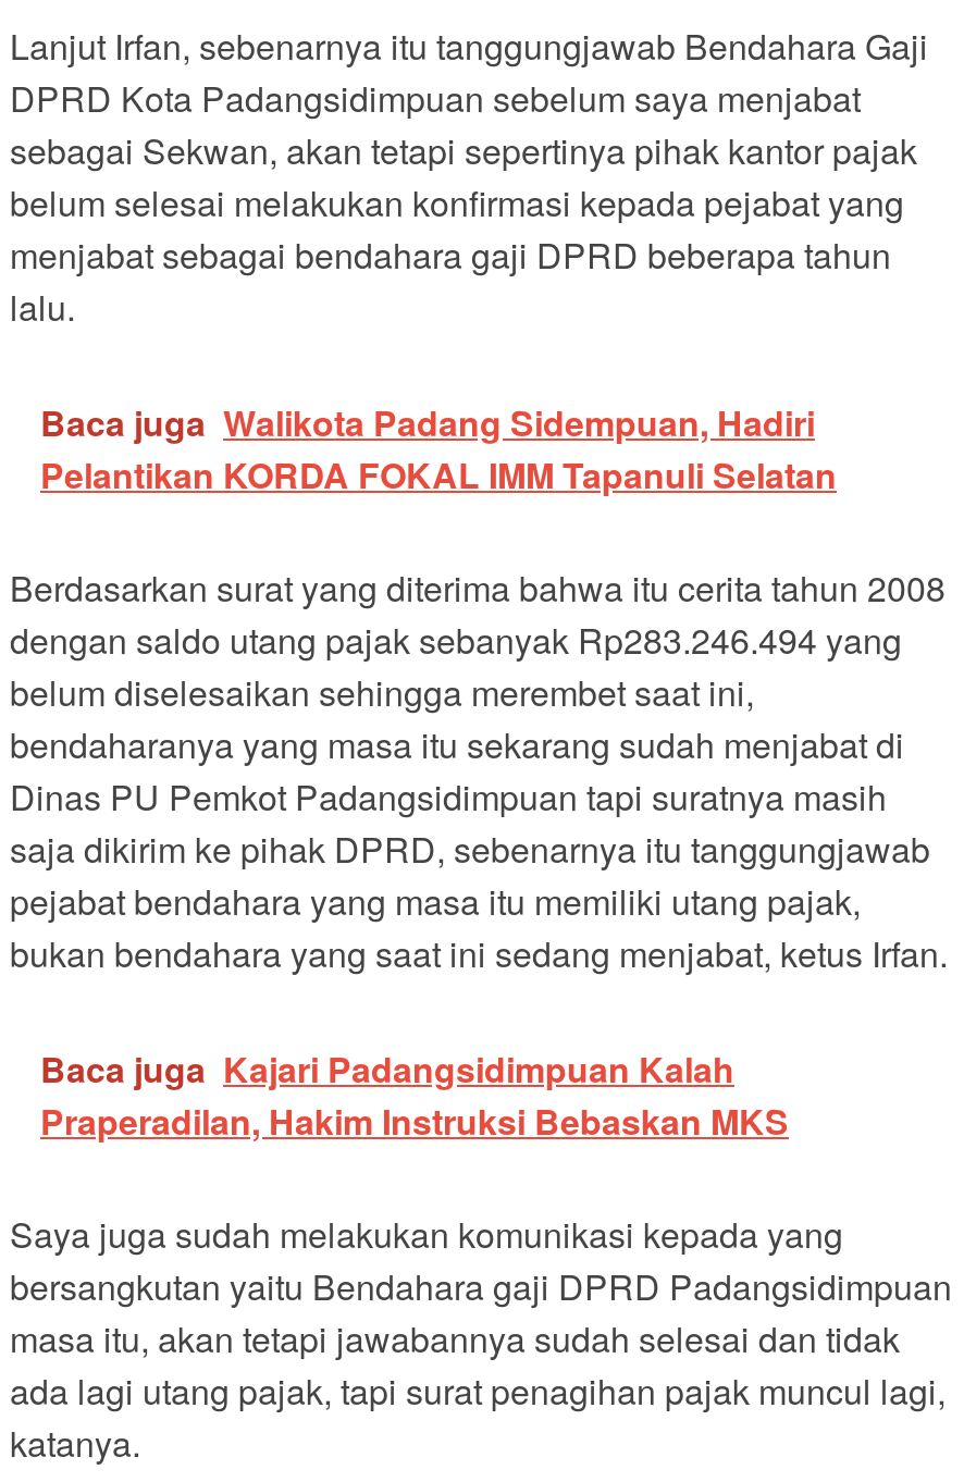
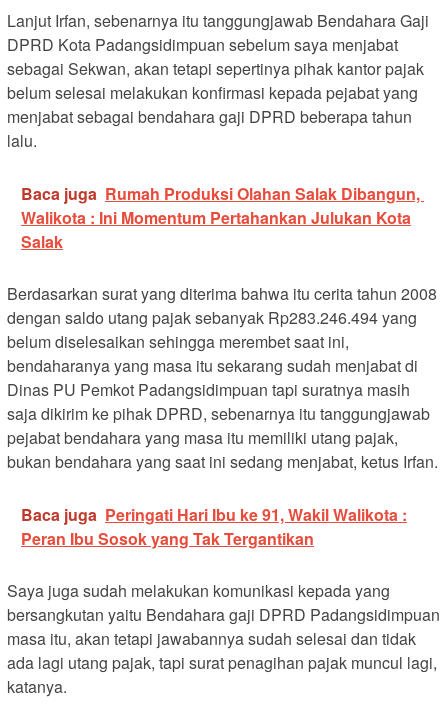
- Baca juga Walikota Padang Sidempuan, Hadiri
- Pelantikan KORDA FOKAL IMM Tapanuli Selatan
+ Baca juga Rumah Produksi Olahan Salak Dibangun,
+ Walikota : Ini Momentum Pertahankan Julukan Kota
+ Salak

- Baca juga Kajari Padangsidimpuan Kalah
- Praperadilan, Hakim Instruksi Bebaskan MKS
+ Baca juga Peringati Hari Ibu ke 91, Wakil Walikota :
+ Peran Ibu Sosok yang Tak Tergantikan
